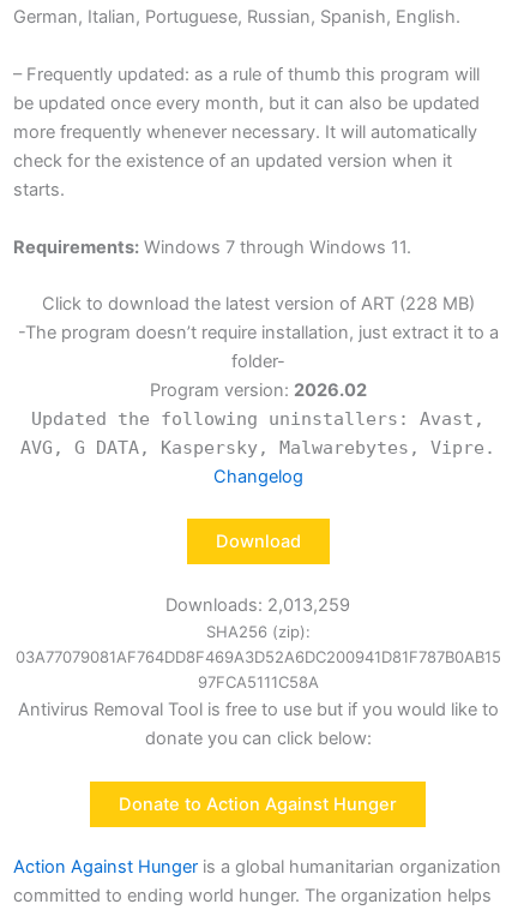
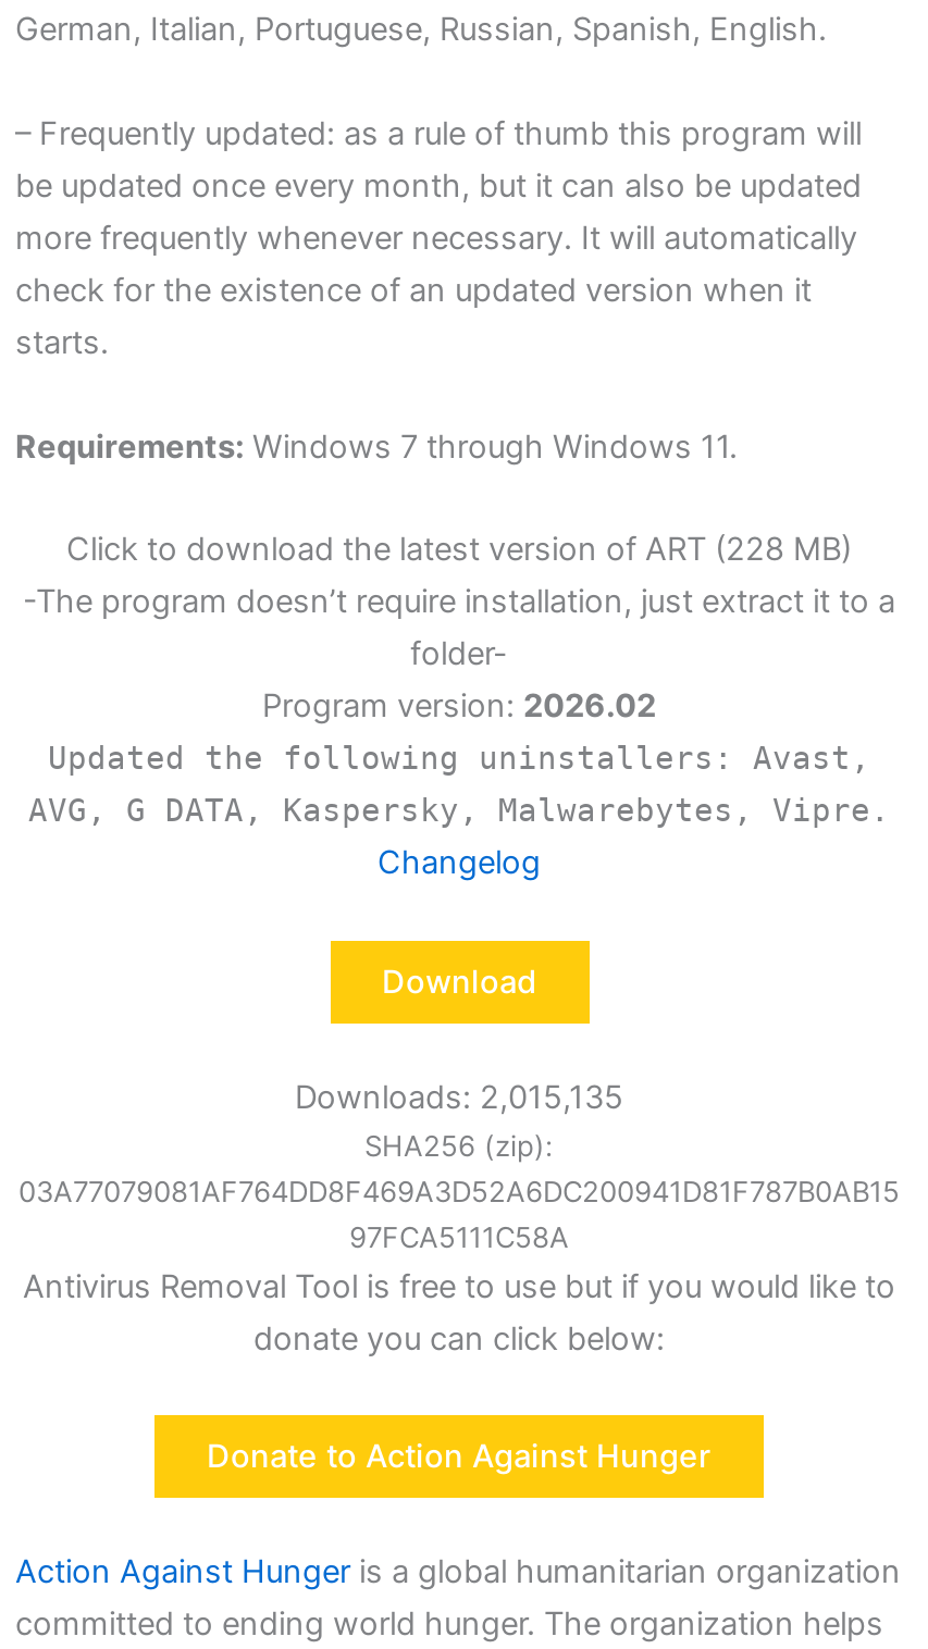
- Downloads: 2,013,259
+ Downloads: 2,015,135
